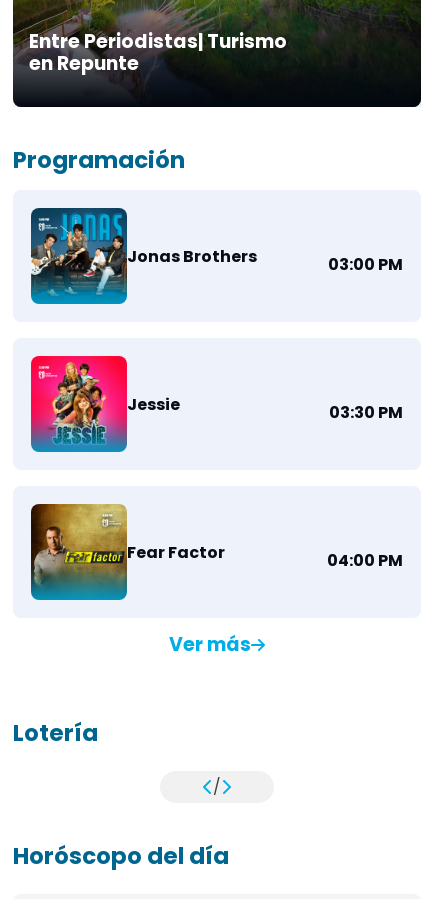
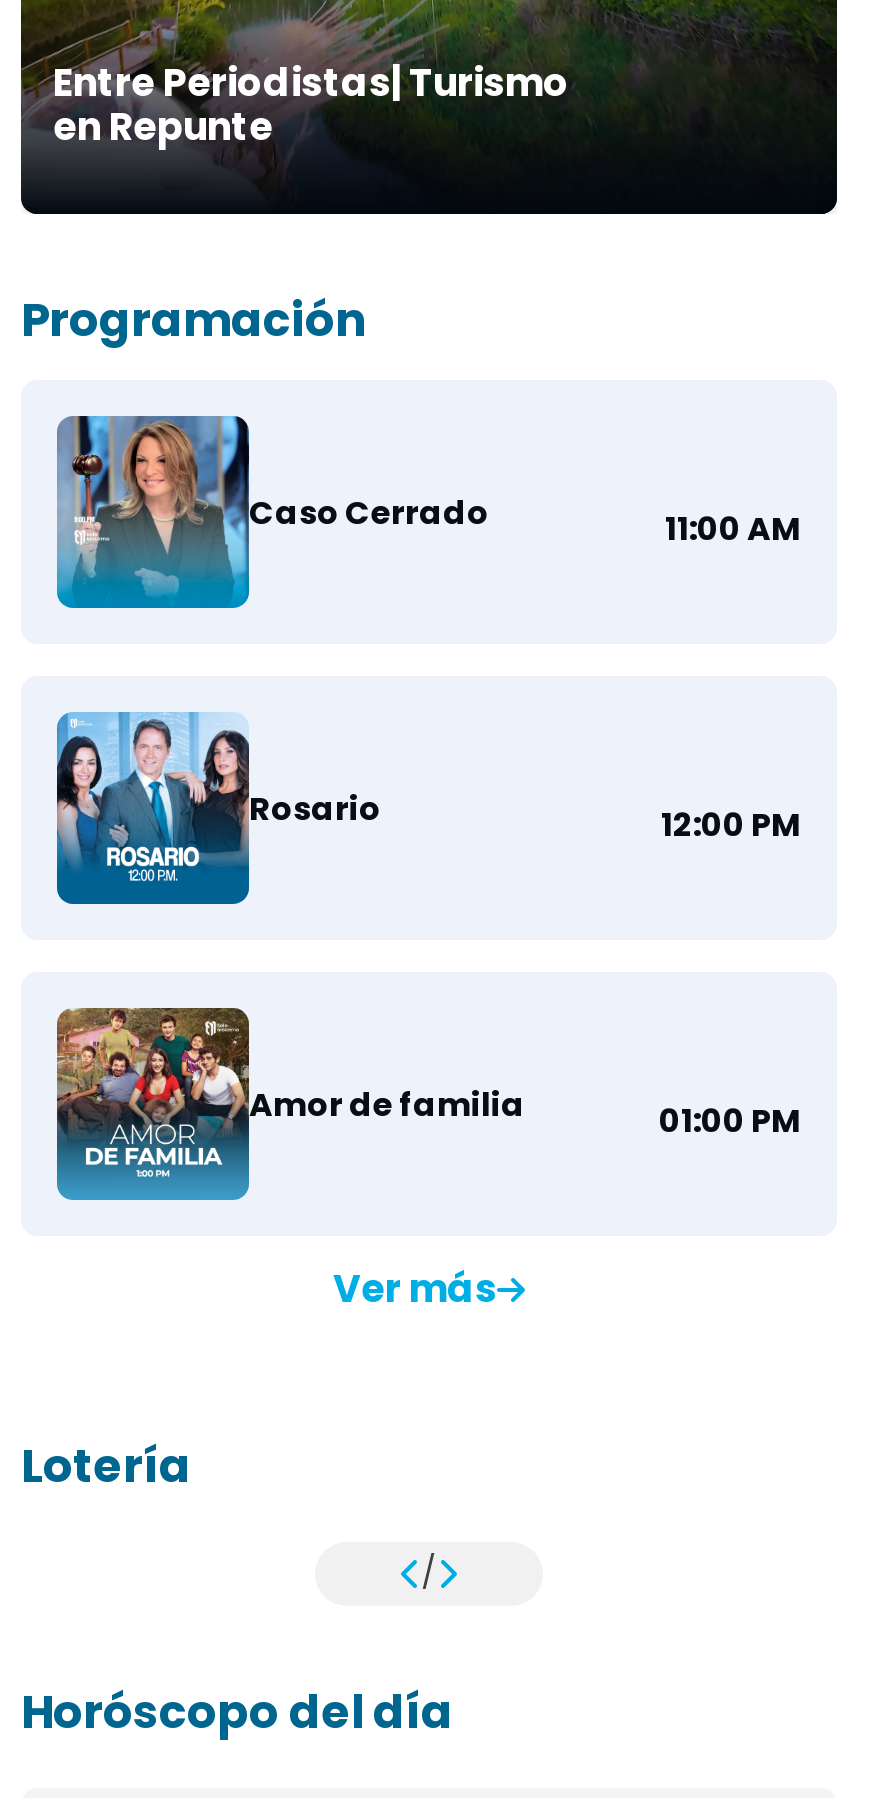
- [image]
- Jonas Brothers
- 03:00 PM
+ [image]
+ Caso Cerrado
+ 11:00 AM

- [image]
- Jessie
- 03:30 PM
+ [image]
+ Rosario
+ 12:00 PM

- [image]
- Fear Factor
- 04:00 PM
+ [image]
+ Amor de familia
+ 01:00 PM
